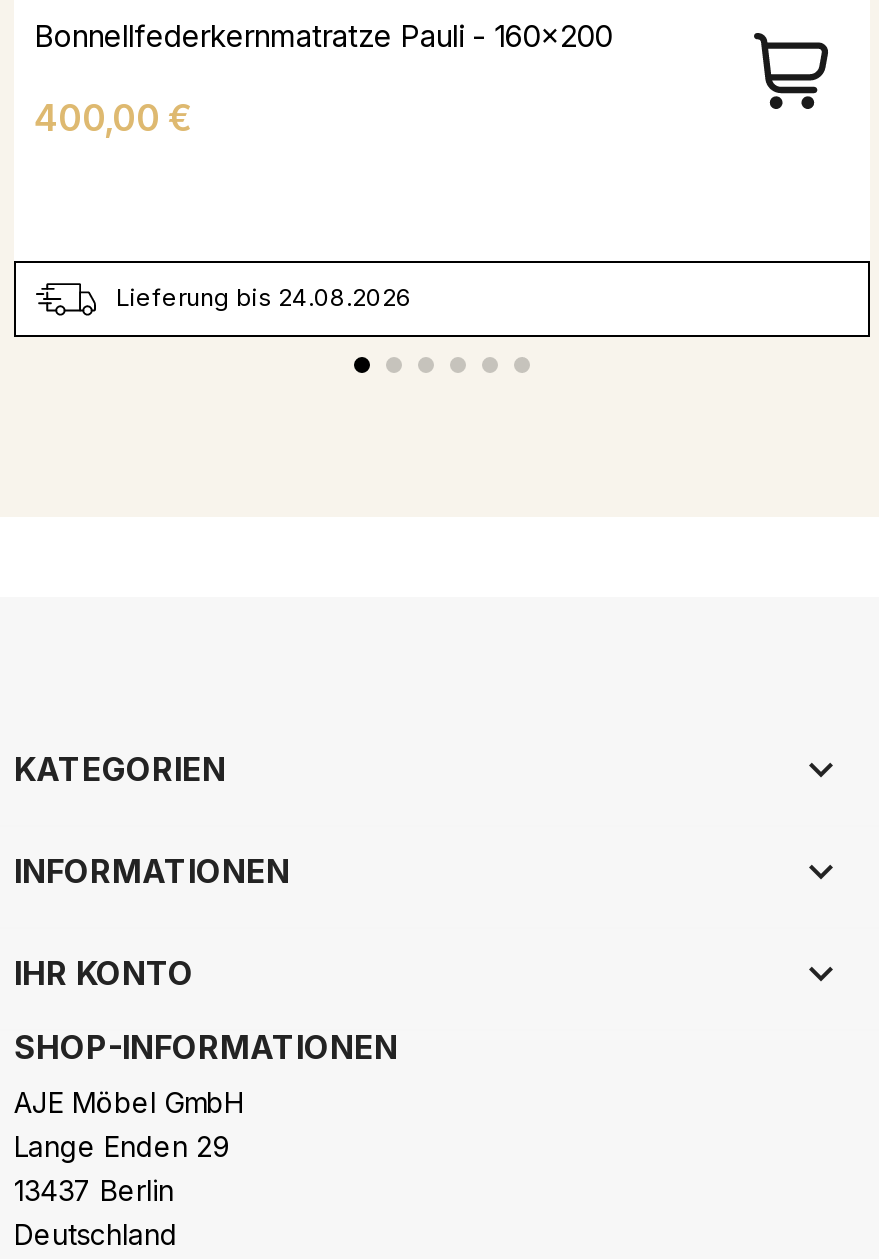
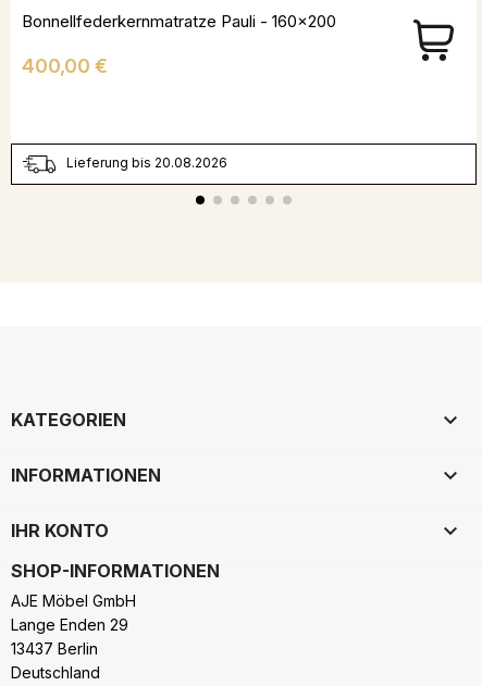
- Lieferung bis 24.08.2026
+ Lieferung bis 20.08.2026
